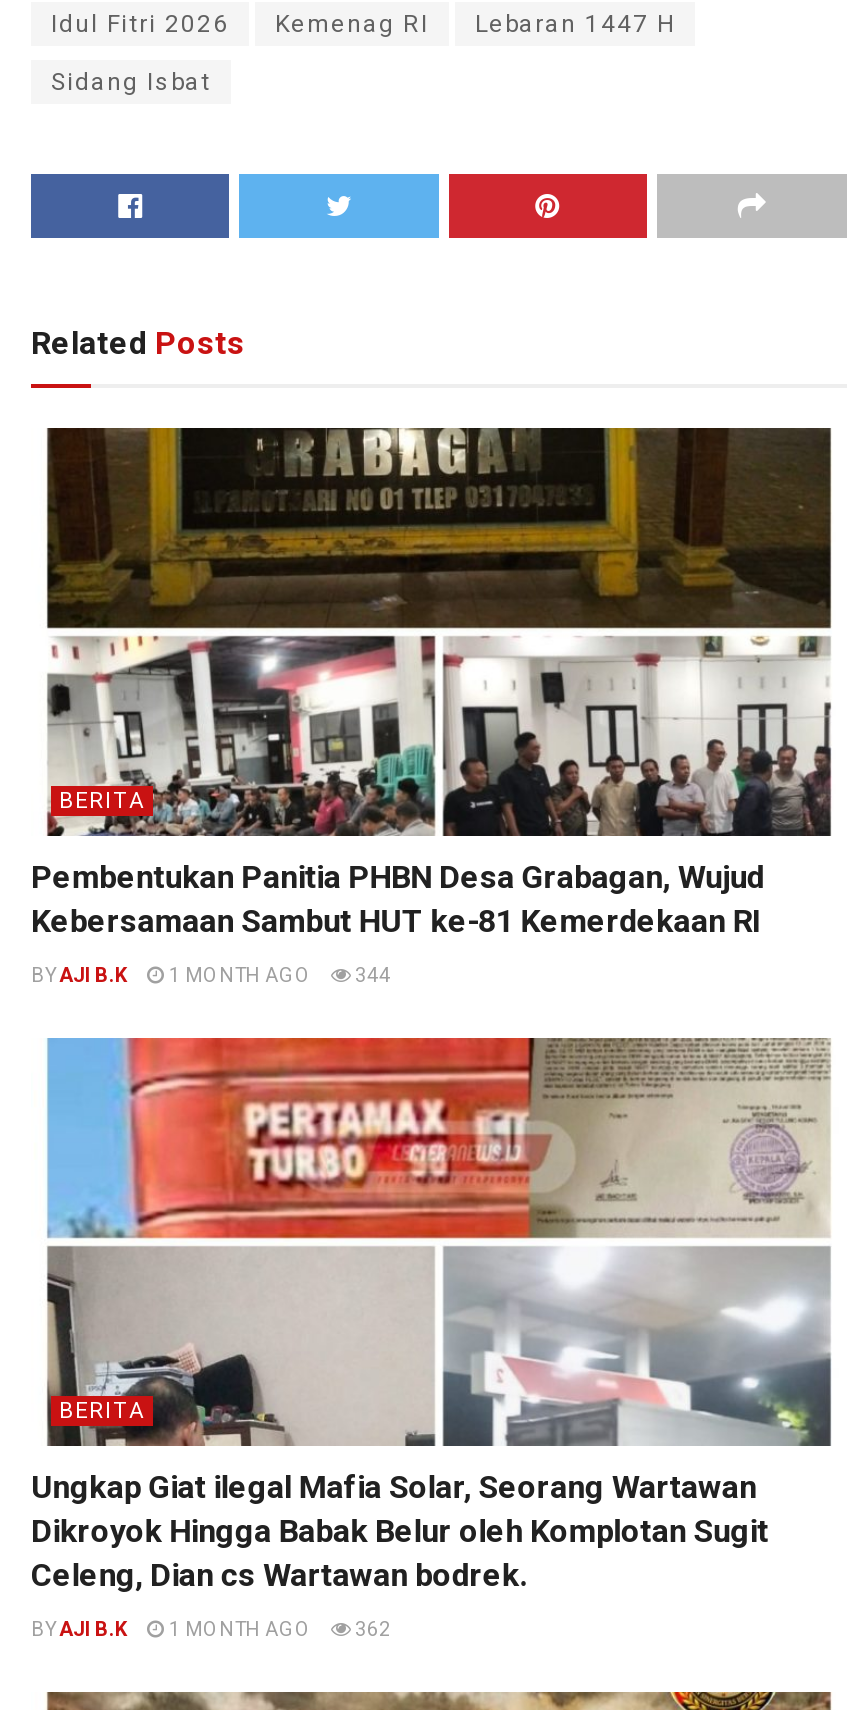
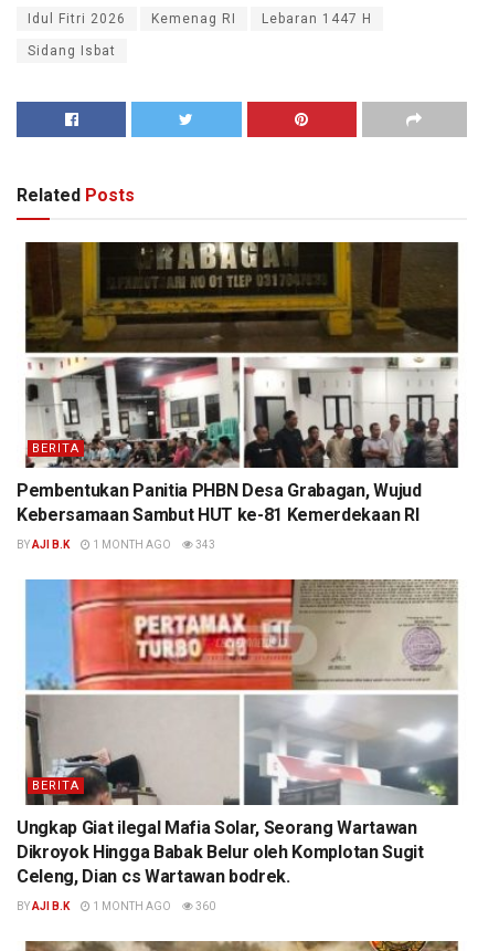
- BY AJI B.K 1 MONTH AGO 344
+ BY AJI B.K 1 MONTH AGO 343

- BY AJI B.K 1 MONTH AGO 362
+ BY AJI B.K 1 MONTH AGO 360
